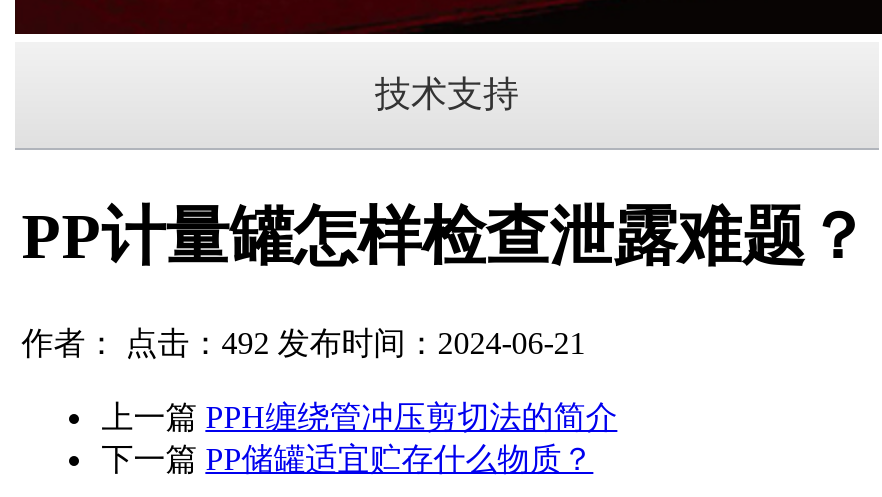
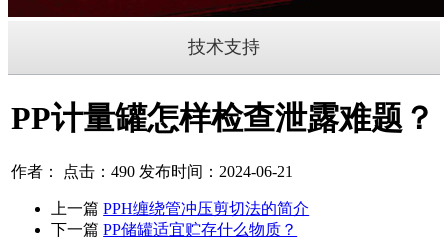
- 作者： 点击：492 发布时间：2024-06-21
+ 作者： 点击：490 发布时间：2024-06-21
